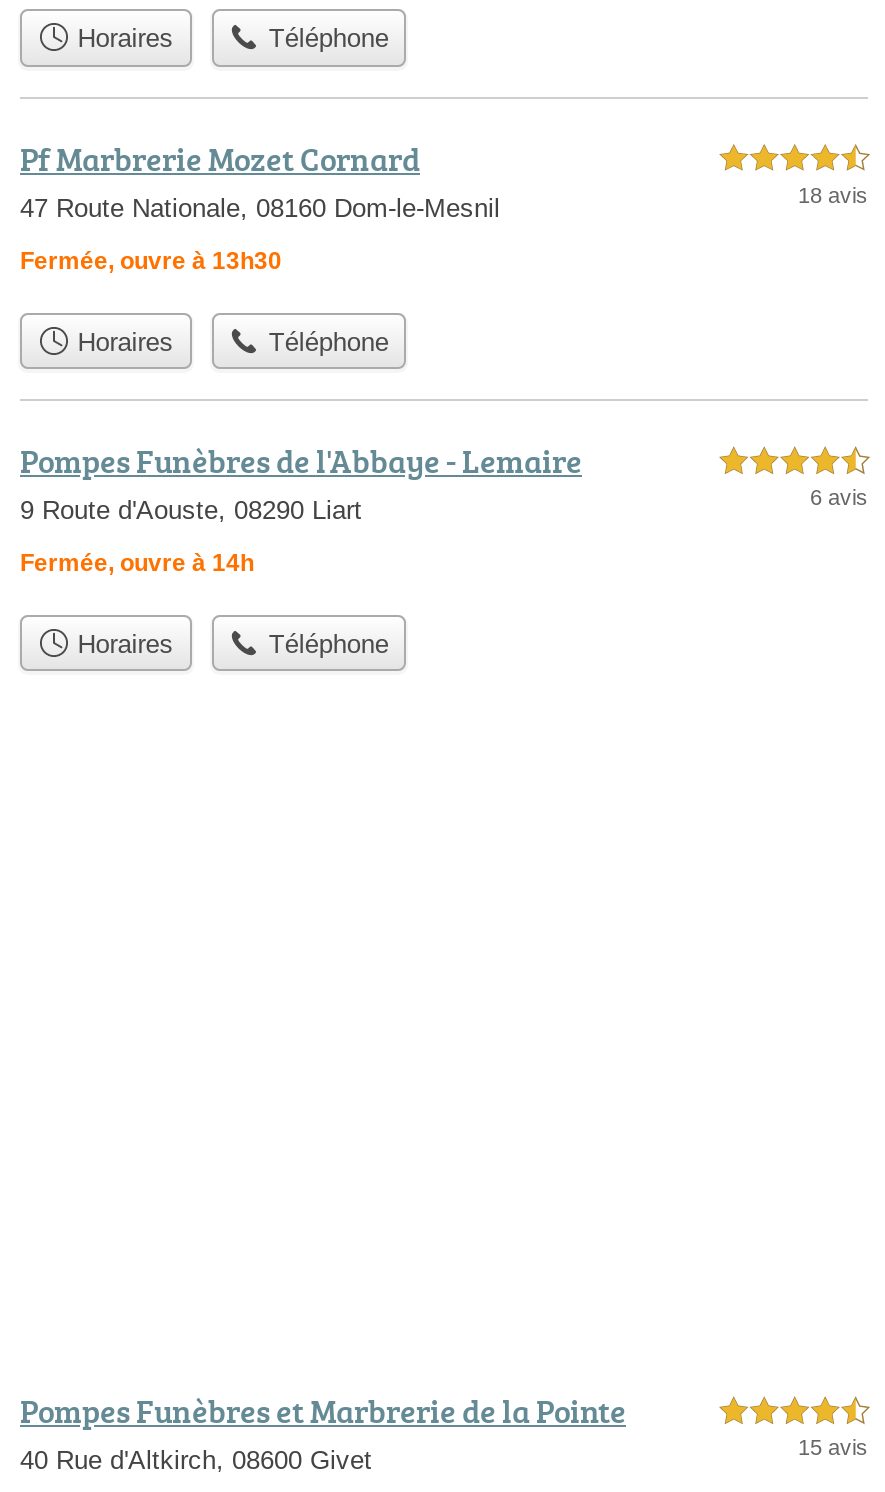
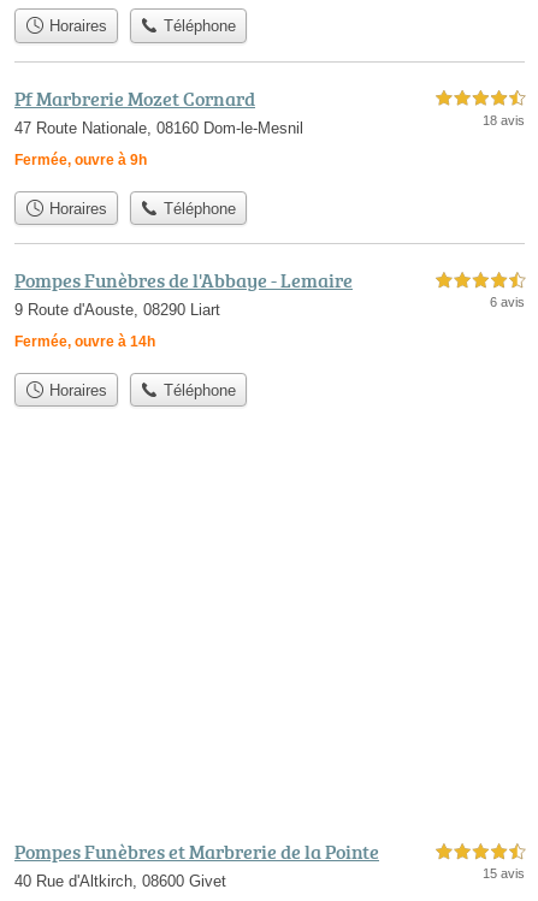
- Fermée, ouvre à 13h30
+ Fermée, ouvre à 9h
